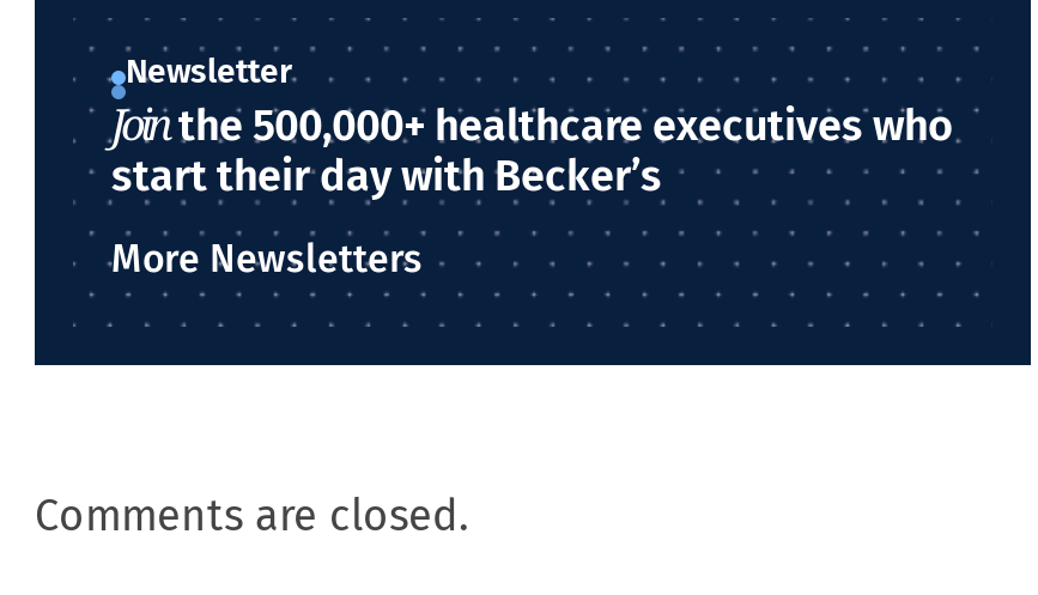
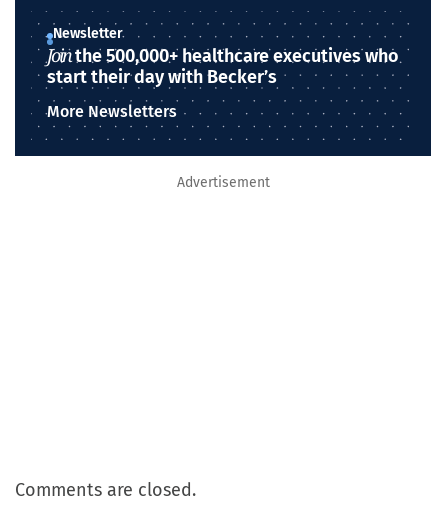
+ Advertisement
